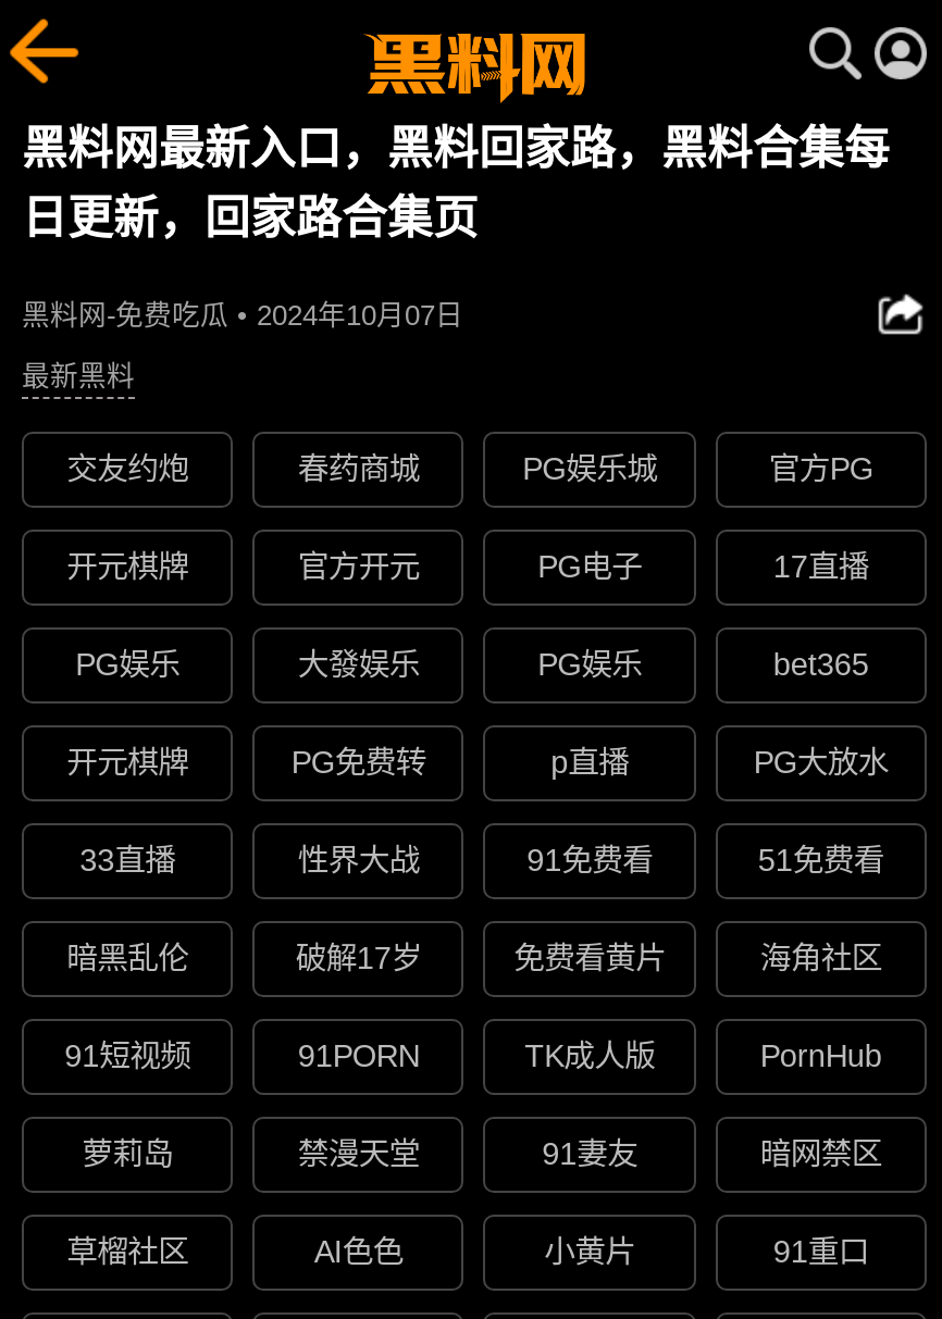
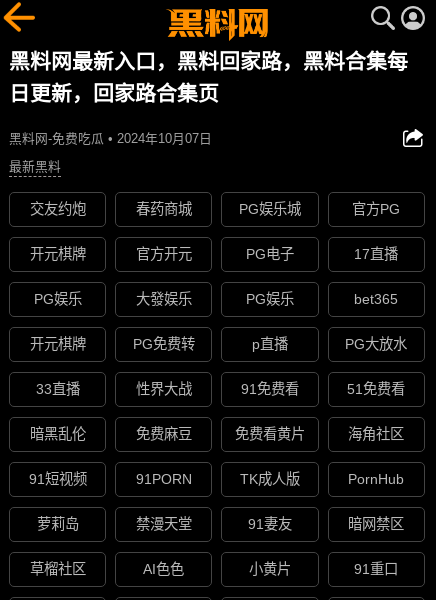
- 破解17岁
+ 免费麻豆
